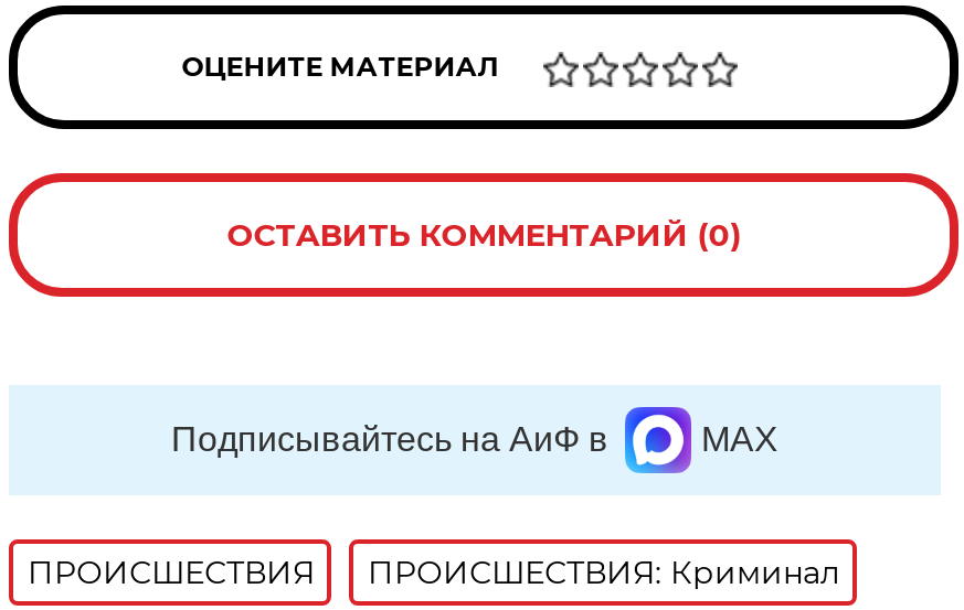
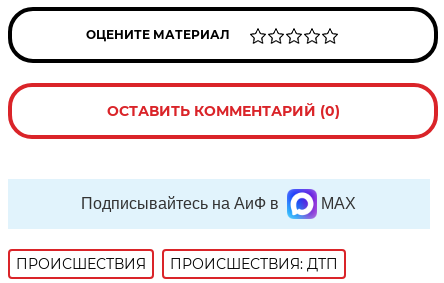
- ПРОИСШЕСТВИЯ: Криминал
+ ПРОИСШЕСТВИЯ: ДТП
